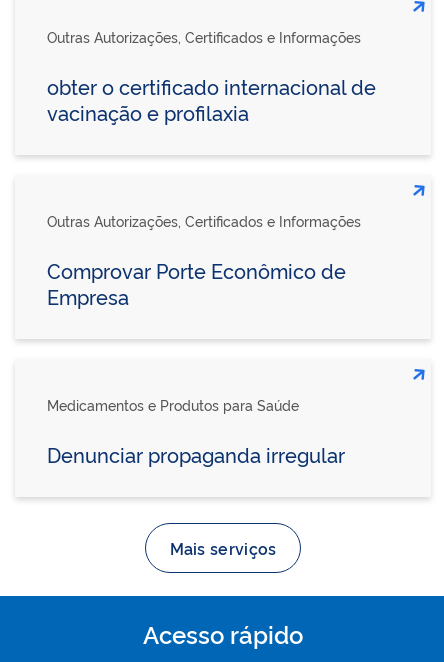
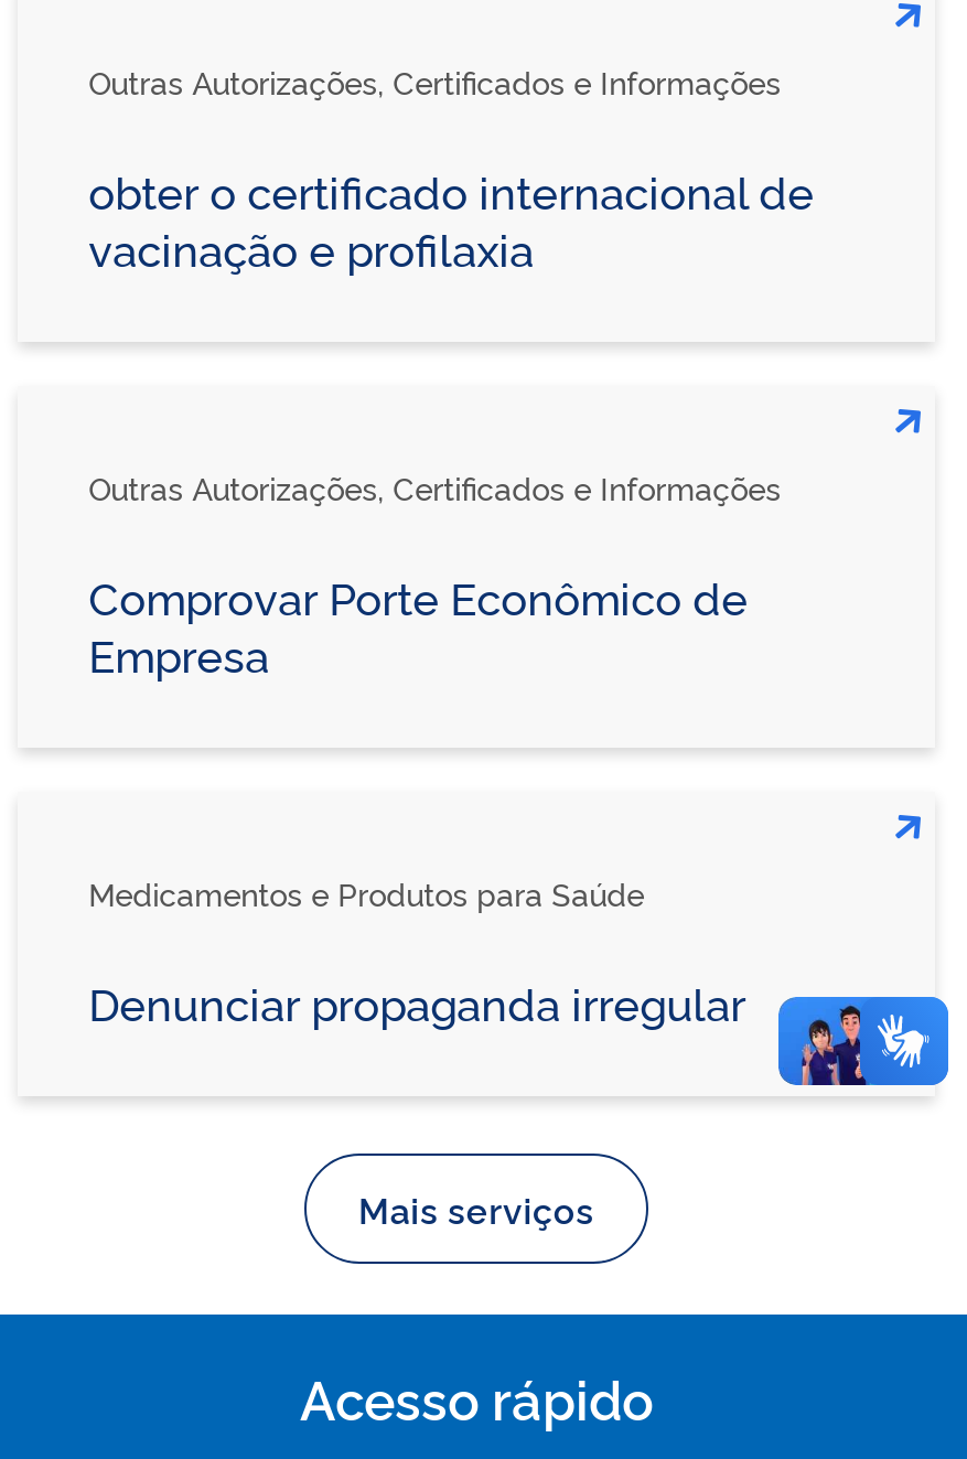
+ [image]
